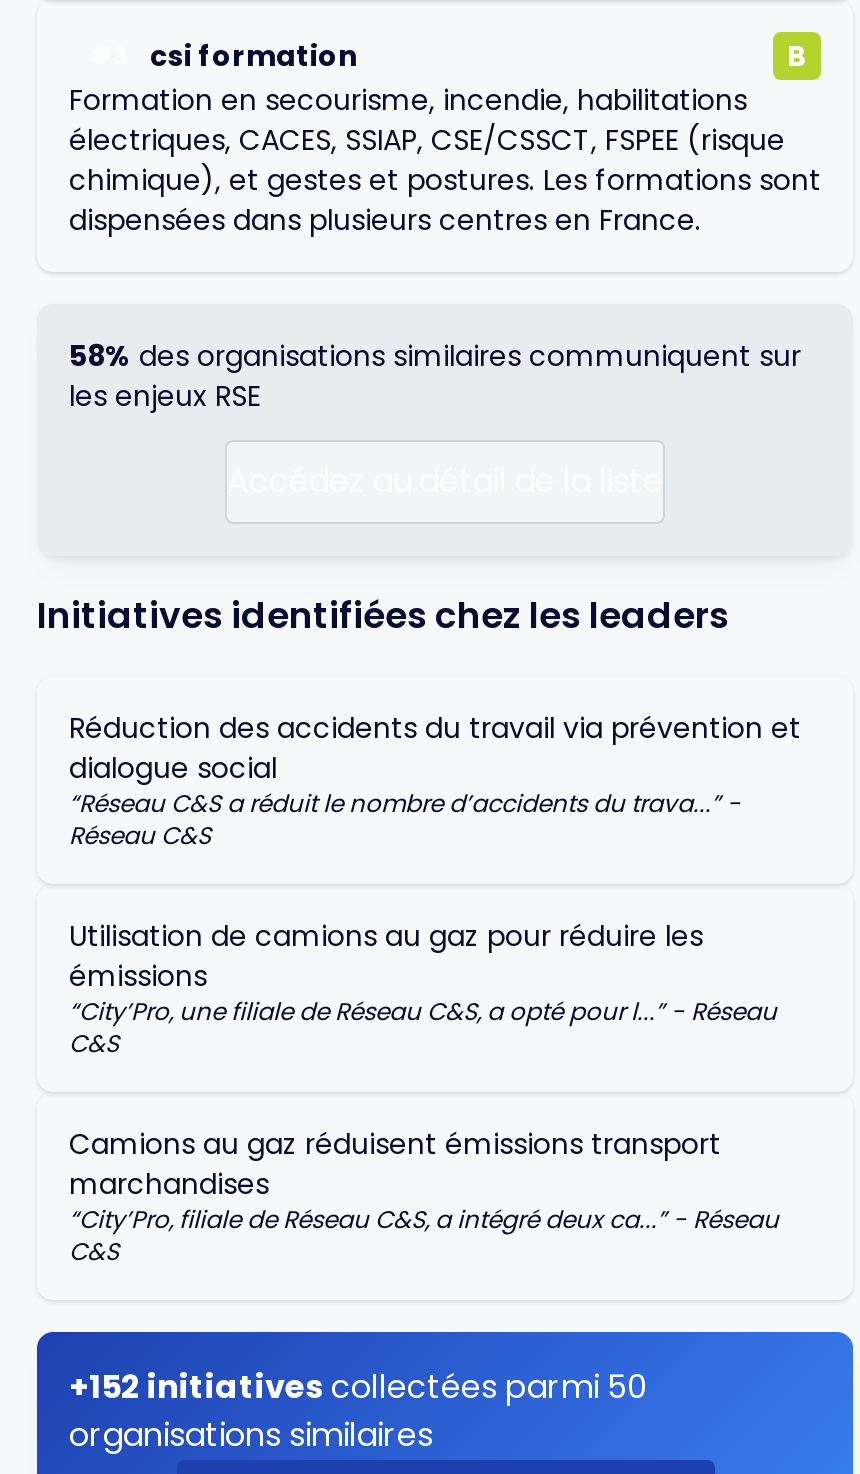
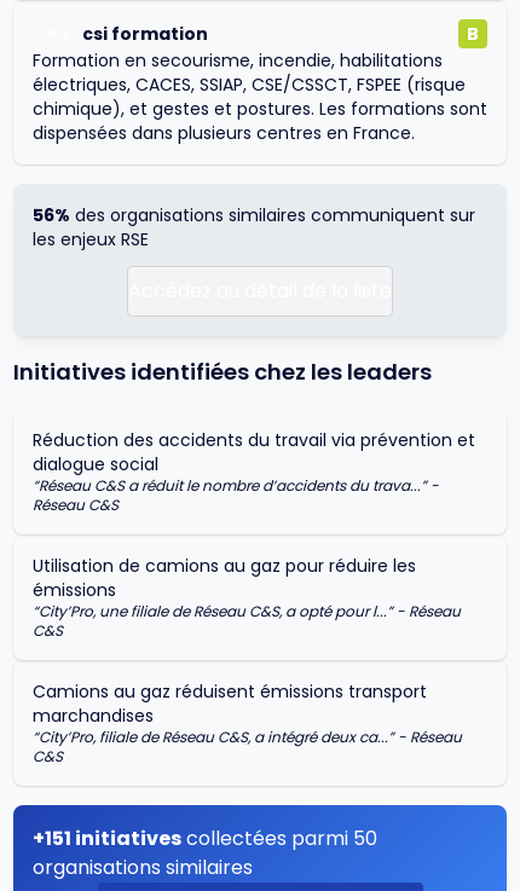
- 58% des organisations similaires communiquent sur
+ 56% des organisations similaires communiquent sur

- +152 initiatives collectées parmi 50
+ +151 initiatives collectées parmi 50
